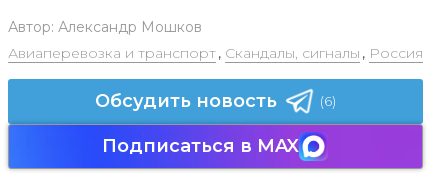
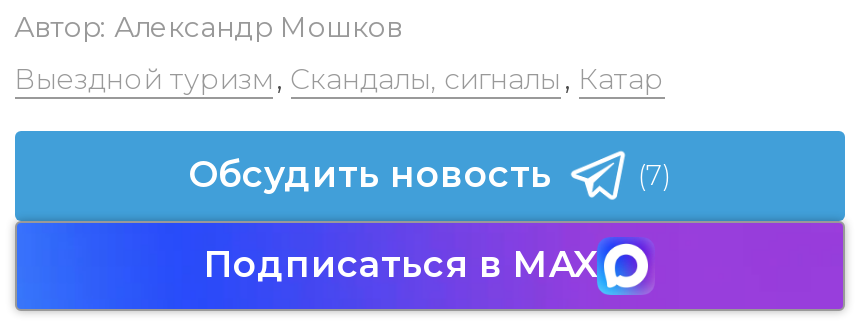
- Авиаперевозка и транспорт , Скандалы, сигналы , Россия
+ Выездной туризм , Скандалы, сигналы , Катар

- (6)
+ (7)
